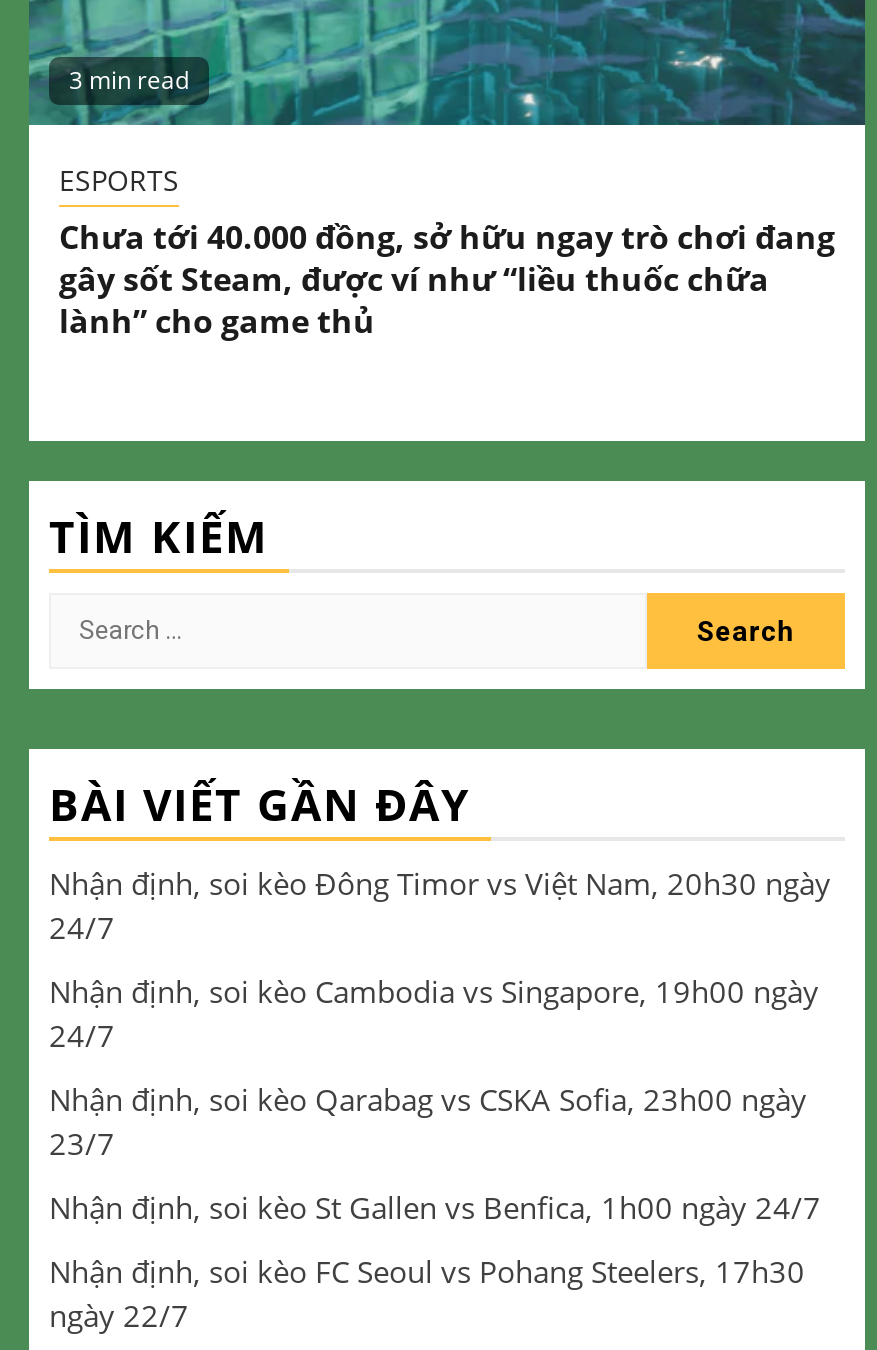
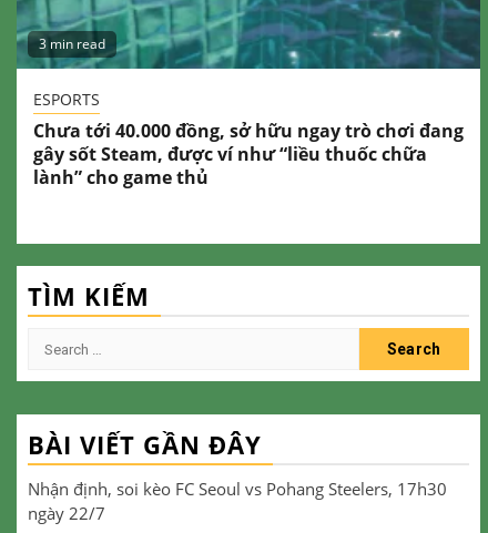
- Nhận định, soi kèo Đông Timor vs Việt Nam, 20h30 ngày
- 24/7
- Nhận định, soi kèo Cambodia vs Singapore, 19h00 ngày
- 24/7
- Nhận định, soi kèo Qarabag vs CSKA Sofia, 23h00 ngày
- 23/7
- Nhận định, soi kèo St Gallen vs Benfica, 1h00 ngày 24/7
